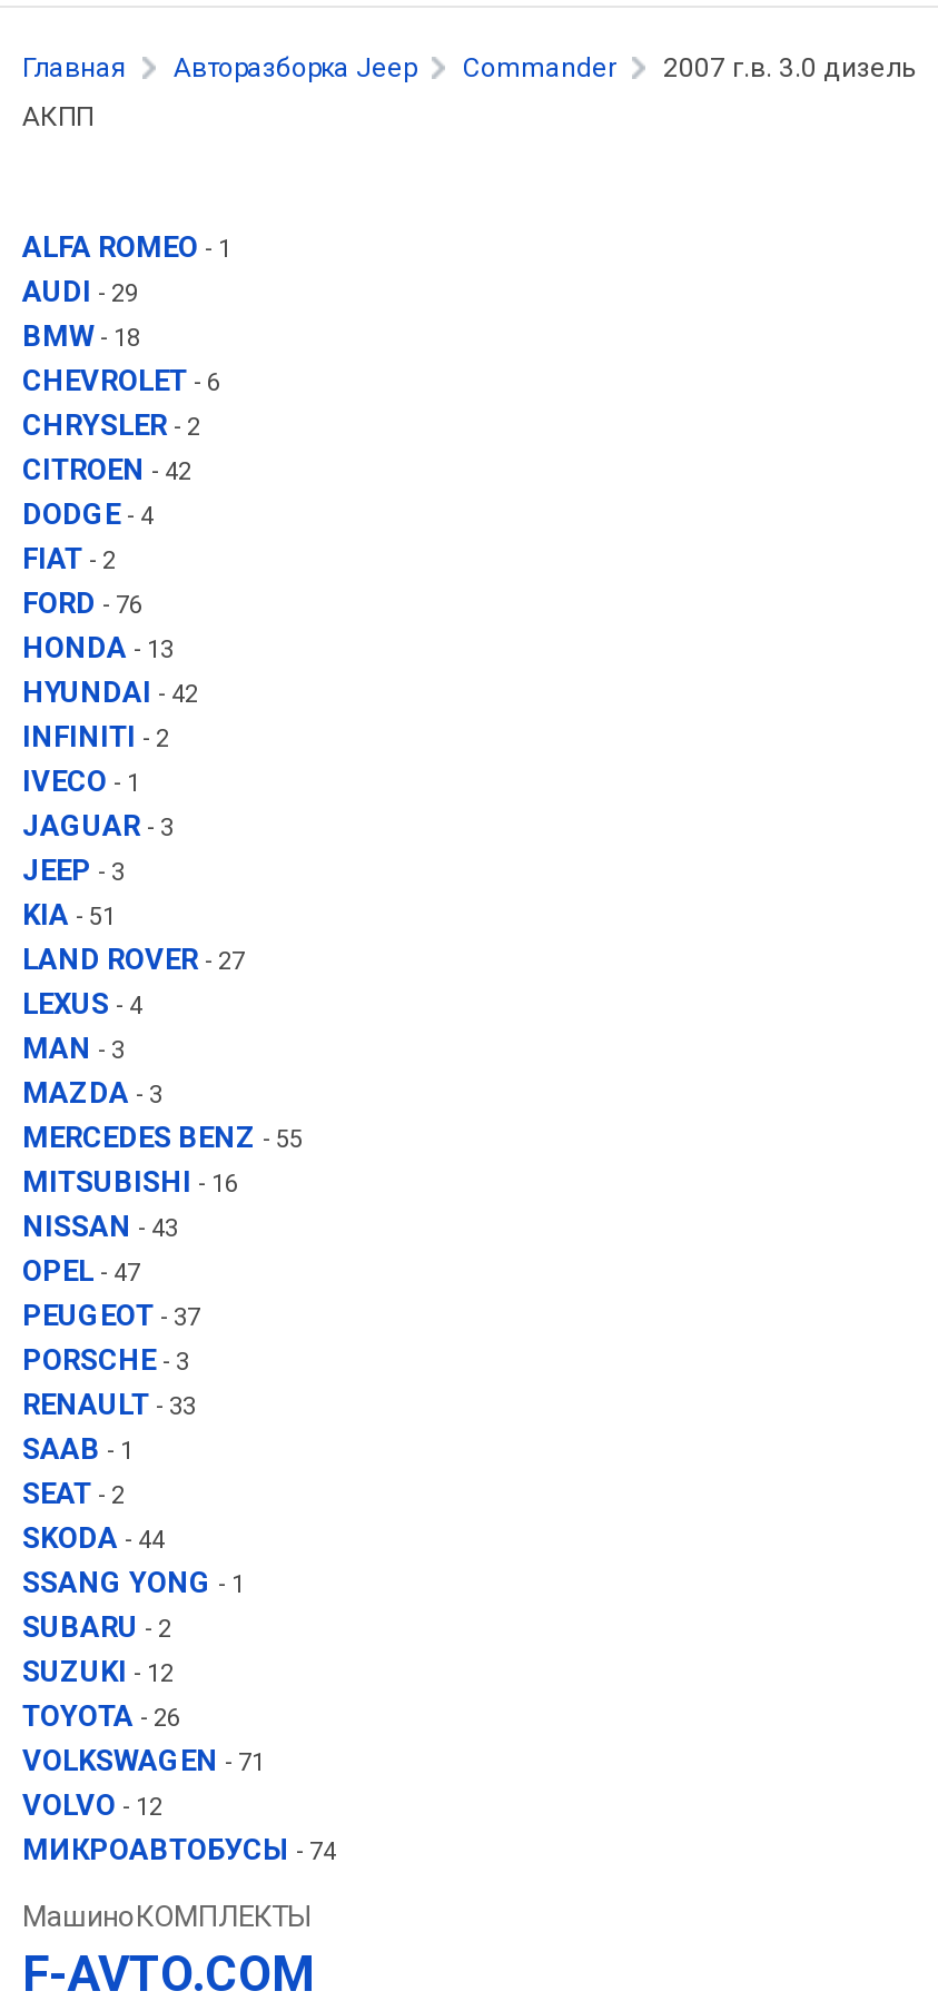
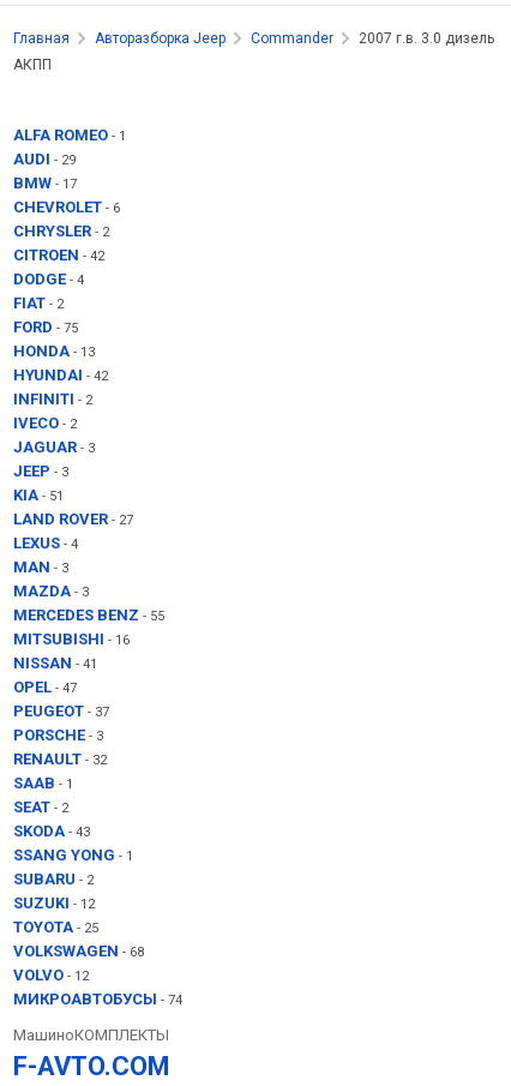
- BMW - 18
+ BMW - 17

- FORD - 76
+ FORD - 75

- IVECO - 1
+ IVECO - 2

- NISSAN - 43
+ NISSAN - 41

- RENAULT - 33
+ RENAULT - 32

- SKODA - 44
+ SKODA - 43

- TOYOTA - 26
+ TOYOTA - 25

- VOLKSWAGEN - 71
+ VOLKSWAGEN - 68
